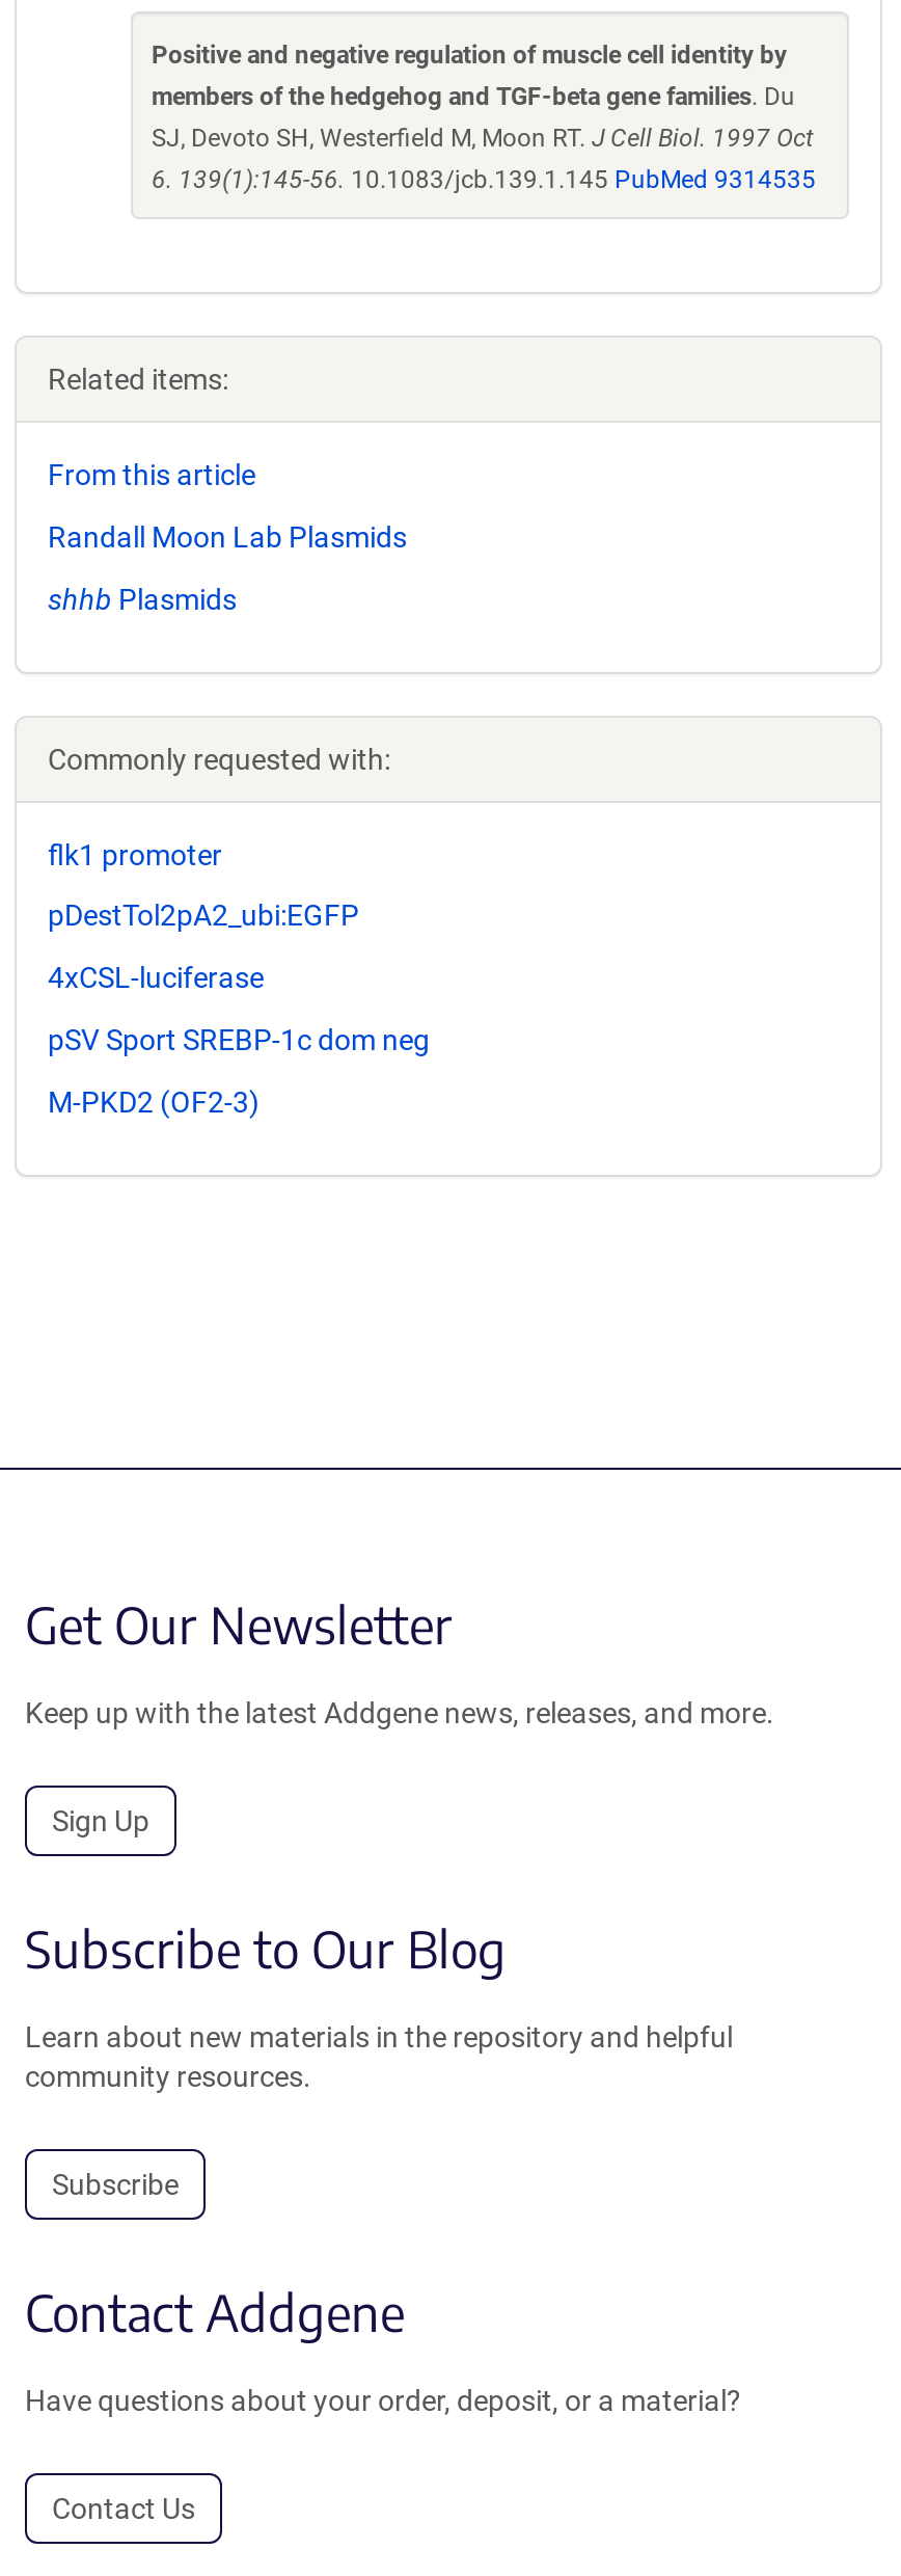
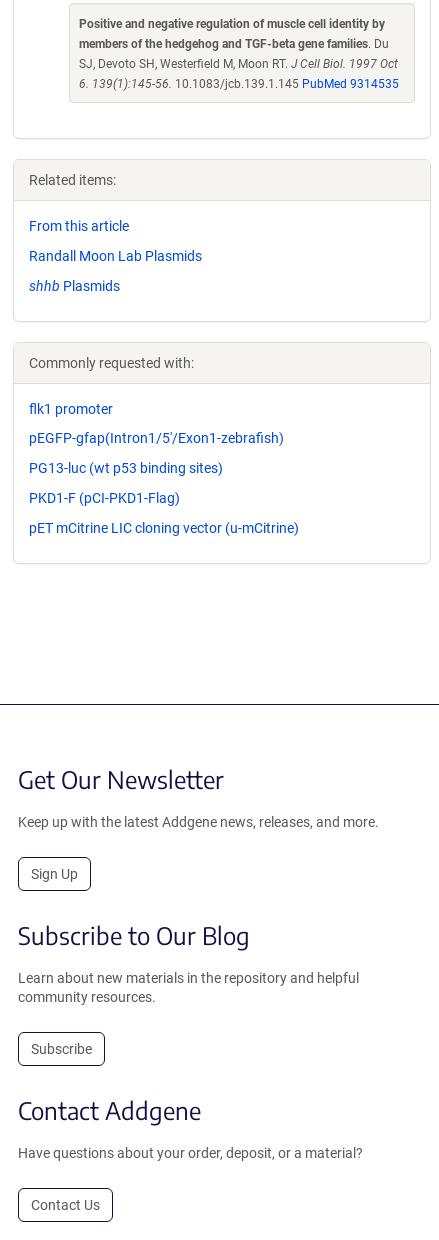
- pDestTol2pA2_ubi:EGFP
+ pEGFP-gfap(Intron1/5'/Exon1-zebrafish)

- 4xCSL-luciferase
+ PG13-luc (wt p53 binding sites)

- pSV Sport SREBP-1c dom neg
+ PKD1-F (pCI-PKD1-Flag)

- M-PKD2 (OF2-3)
+ pET mCitrine LIC cloning vector (u-mCitrine)
